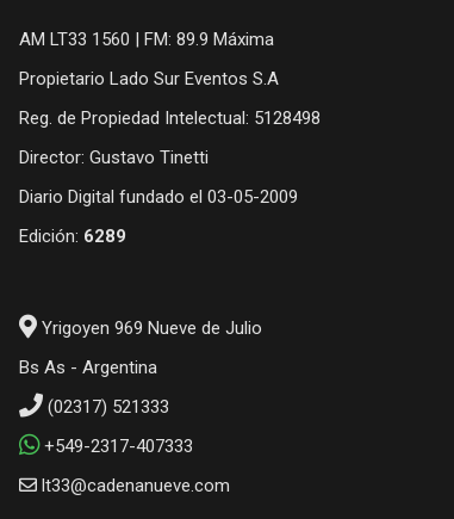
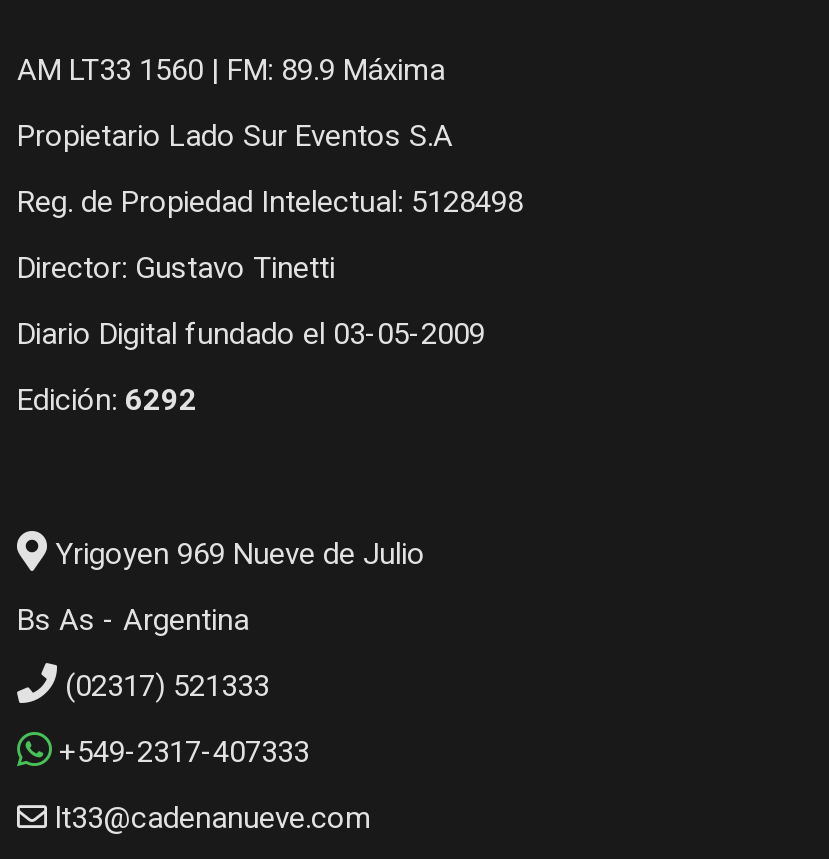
- Edición: 6289
+ Edición: 6292
